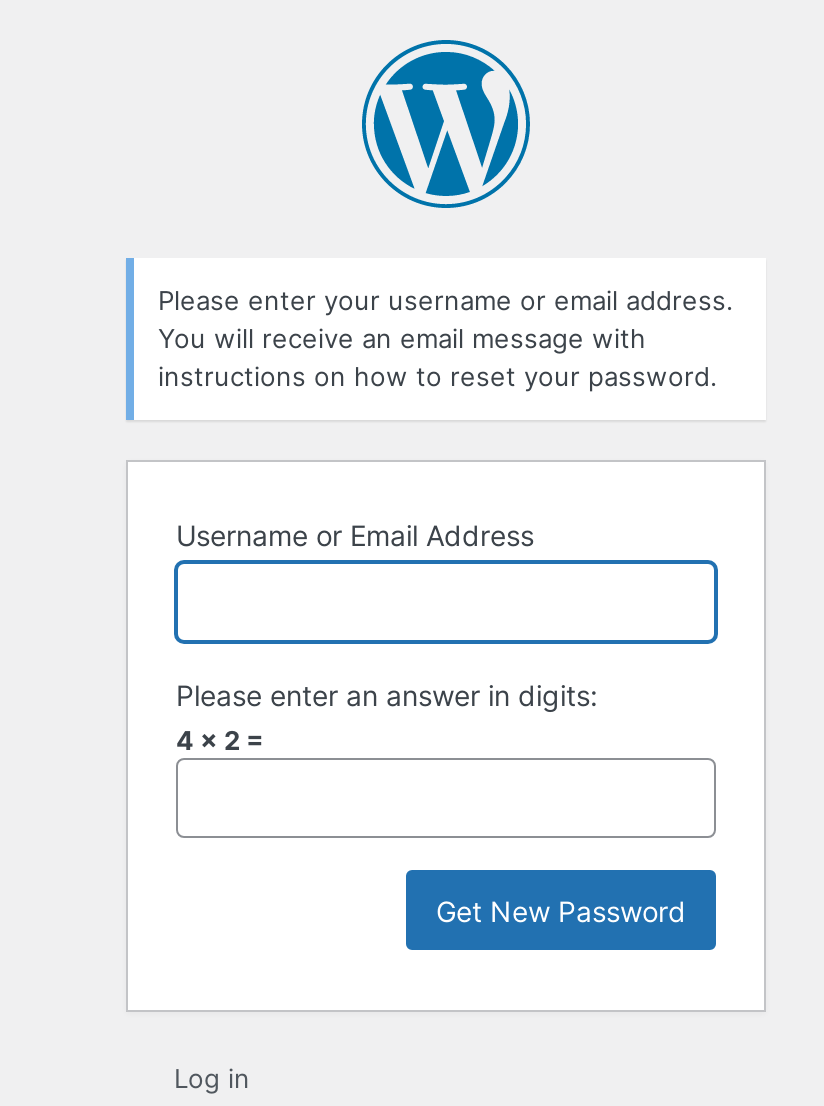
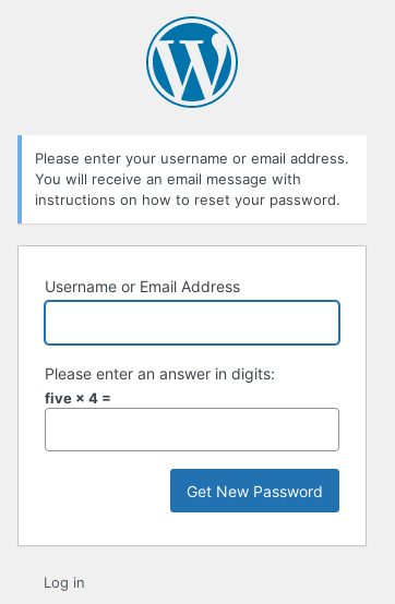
- 4 × 2 =
+ five × 4 =
